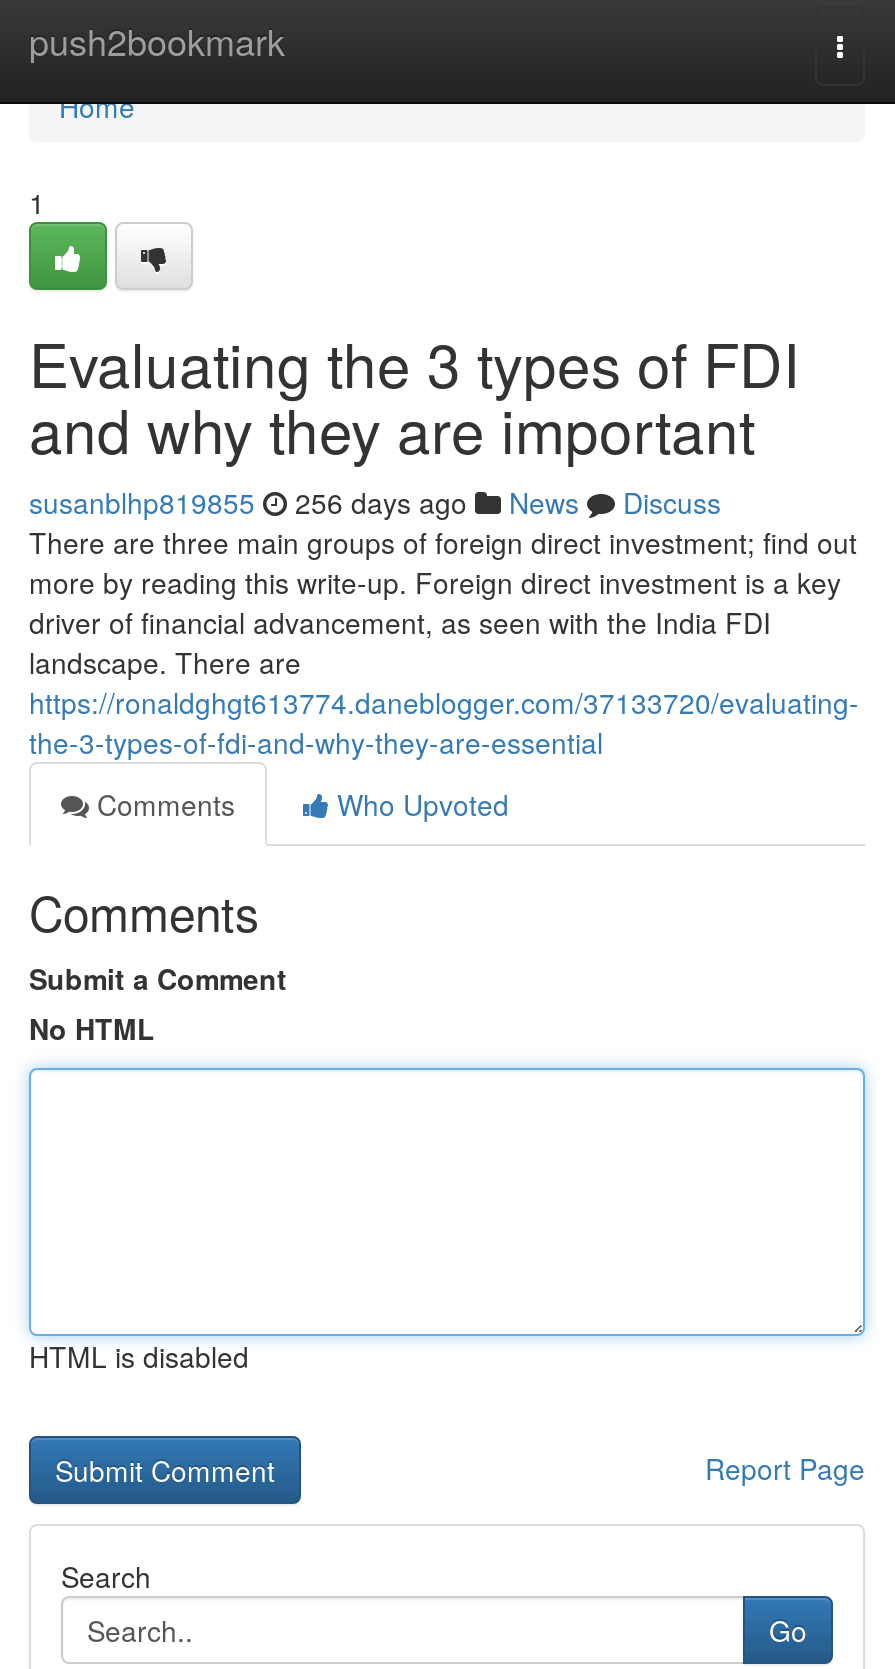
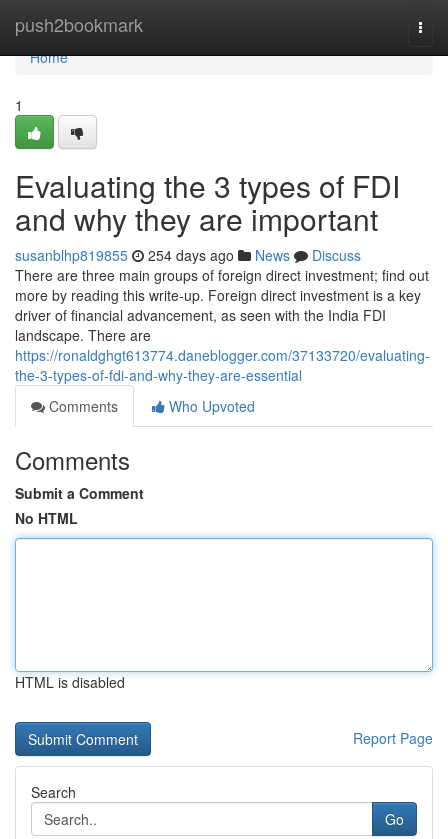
- susanblhp819855 256 days ago News Discuss
+ susanblhp819855 254 days ago News Discuss
